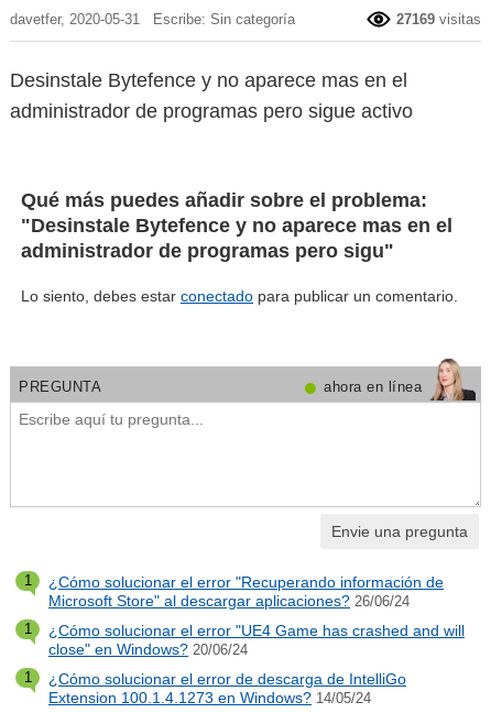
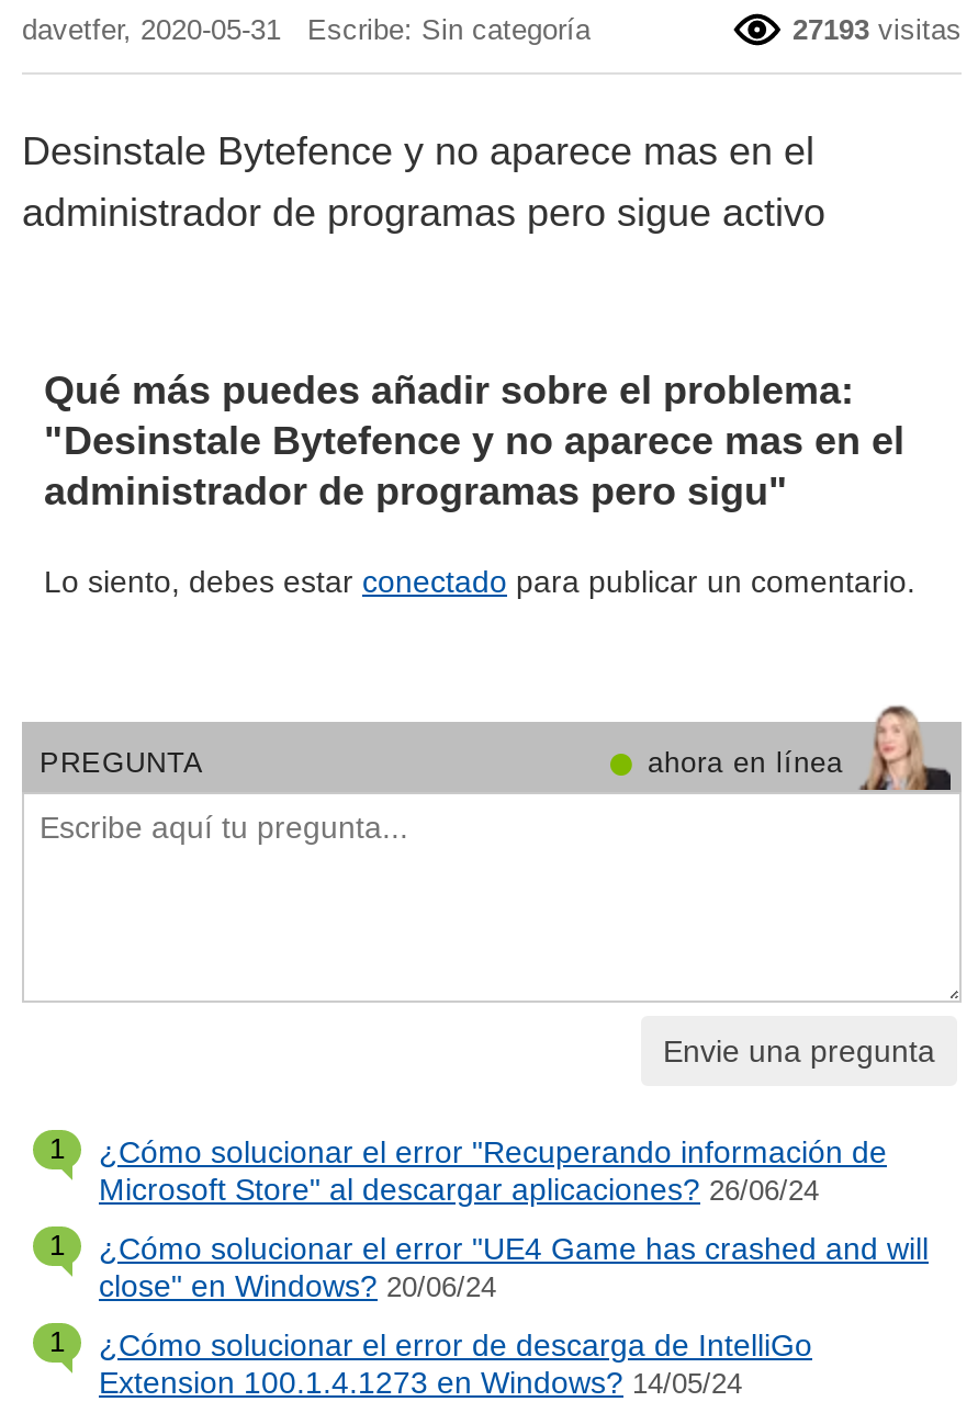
- 27169 visitas
+ 27193 visitas
